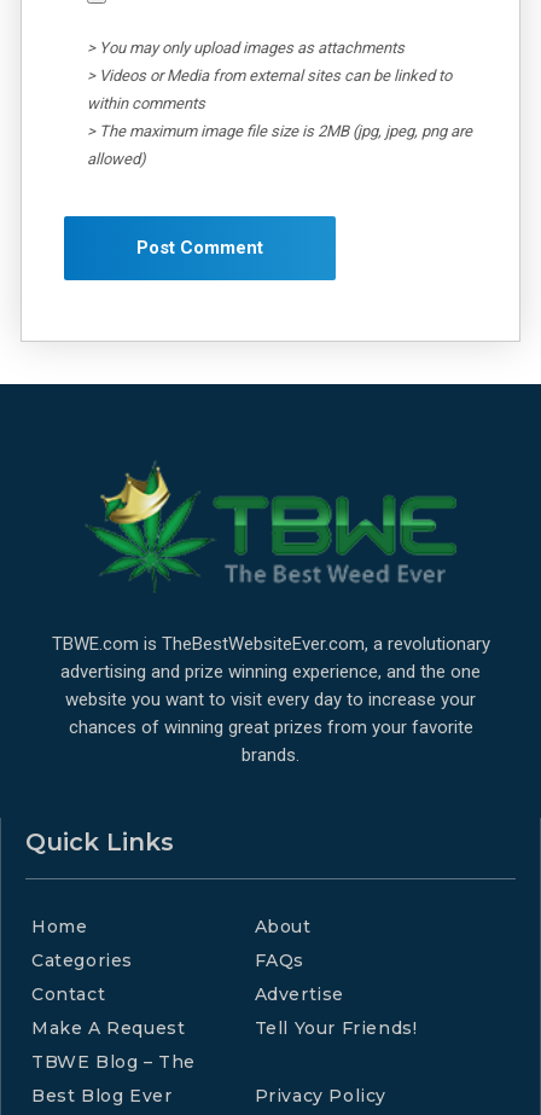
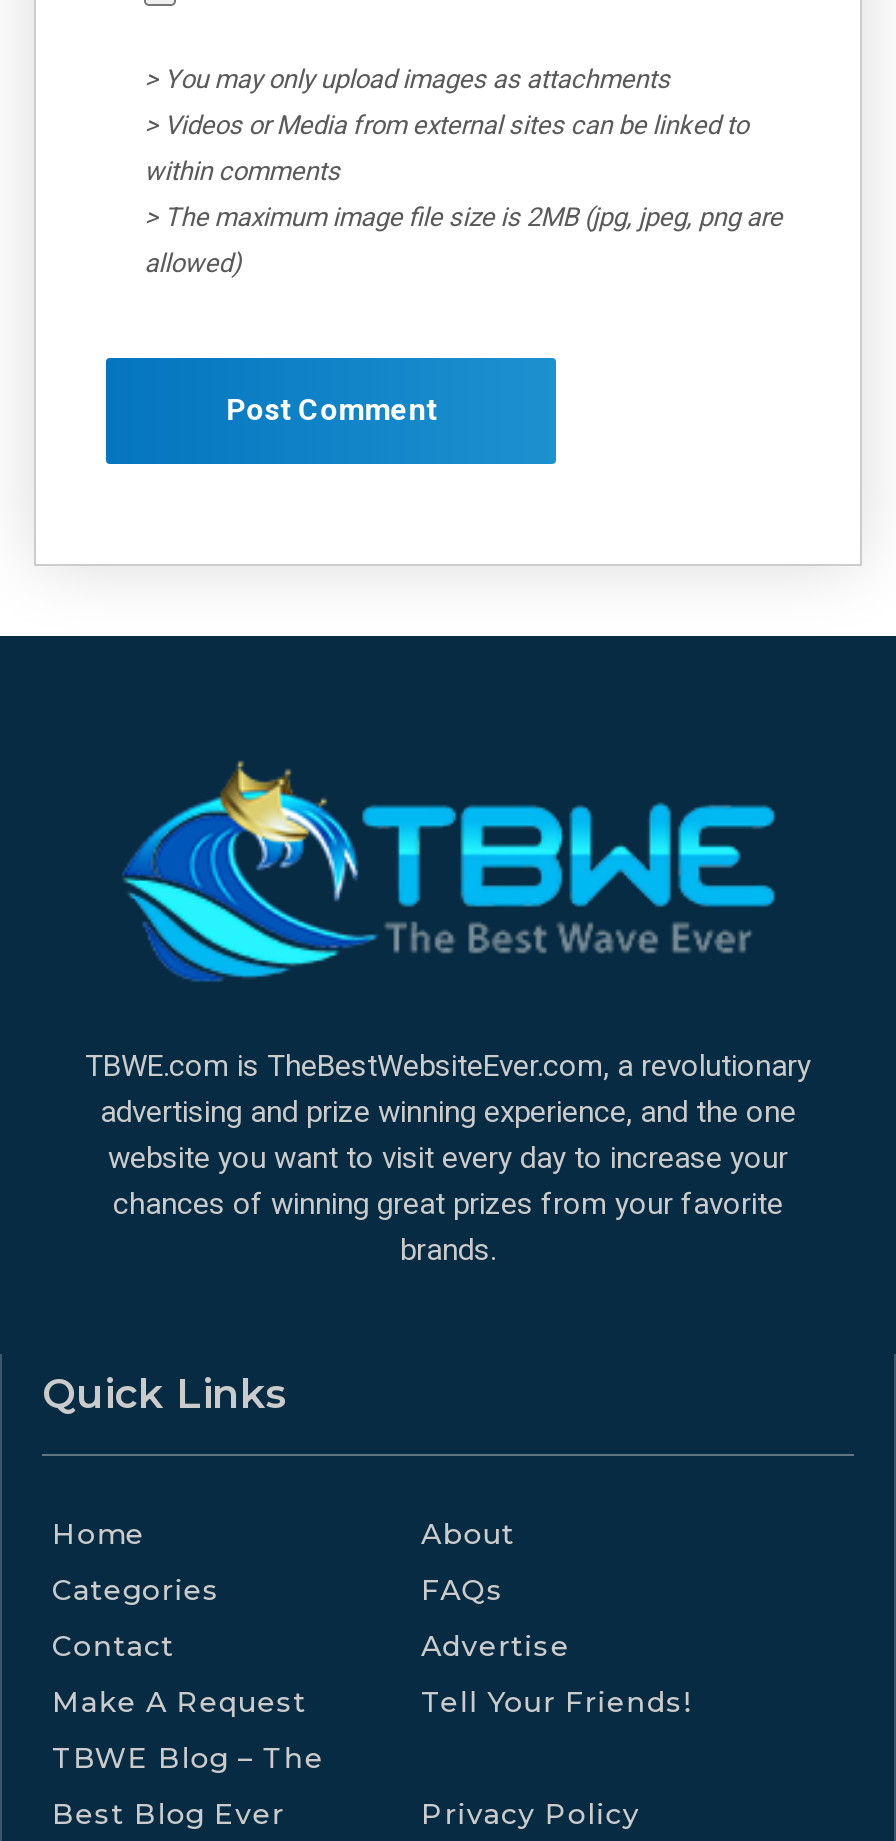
- [image]
+ [image]
